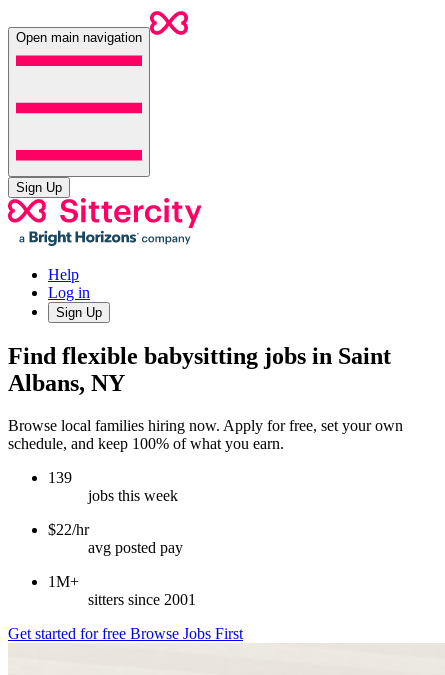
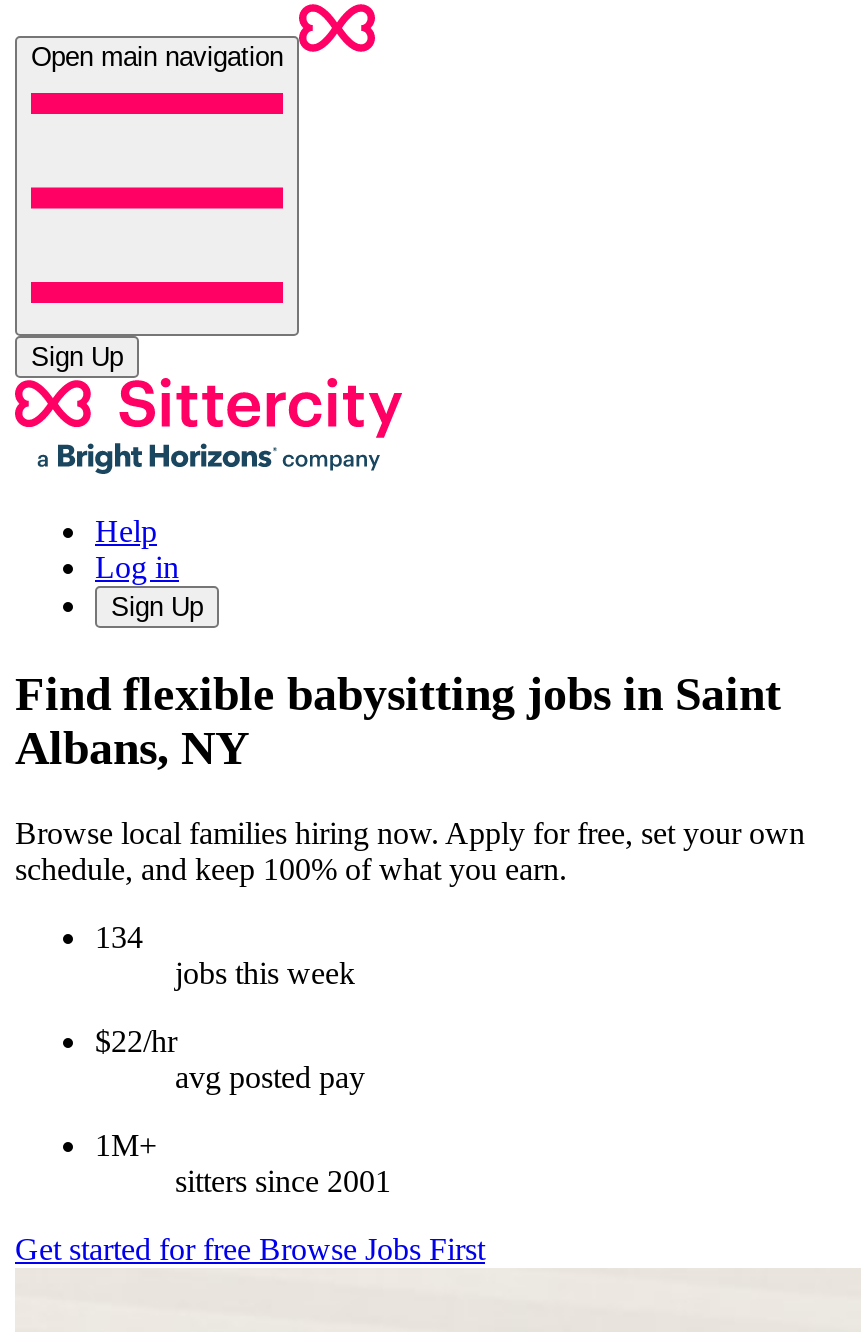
- 139
+ 134
